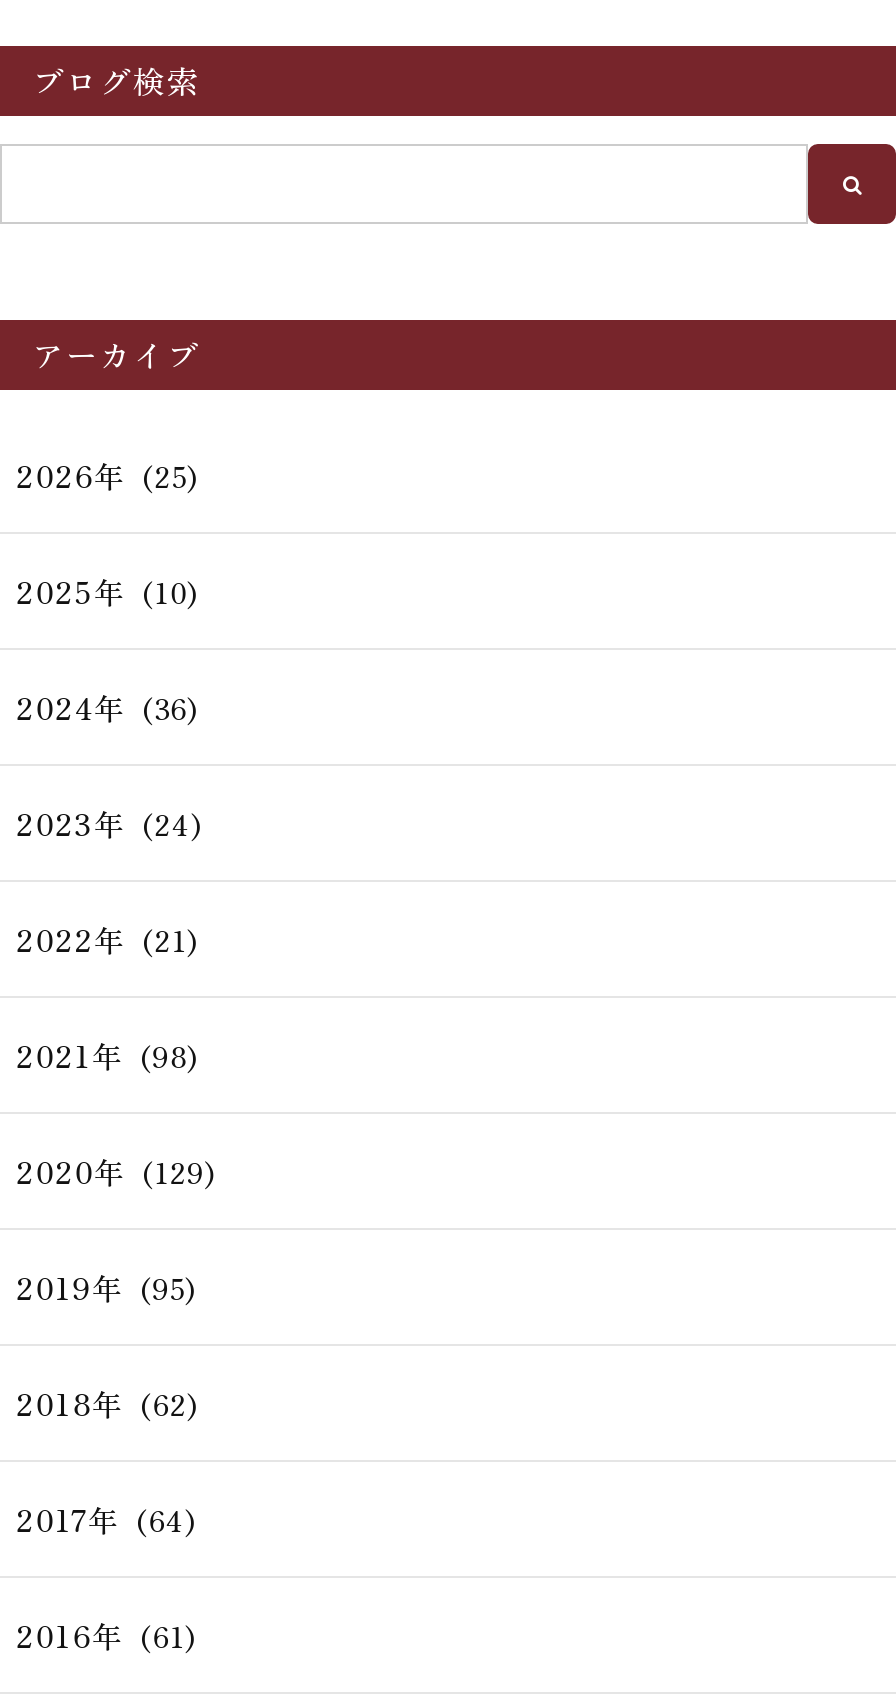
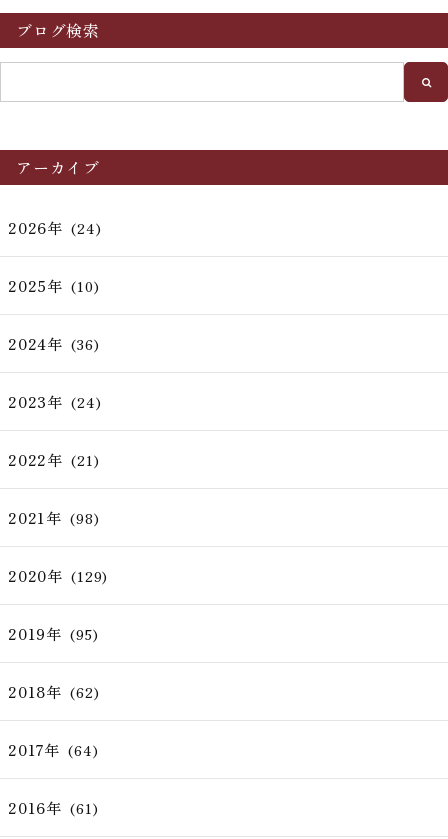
- 2026年 (25)
+ 2026年 (24)
